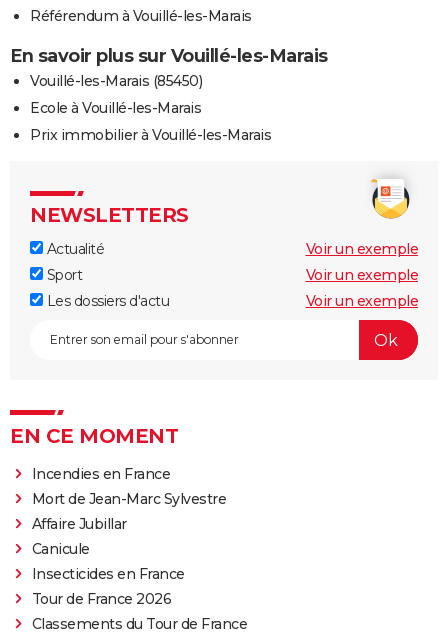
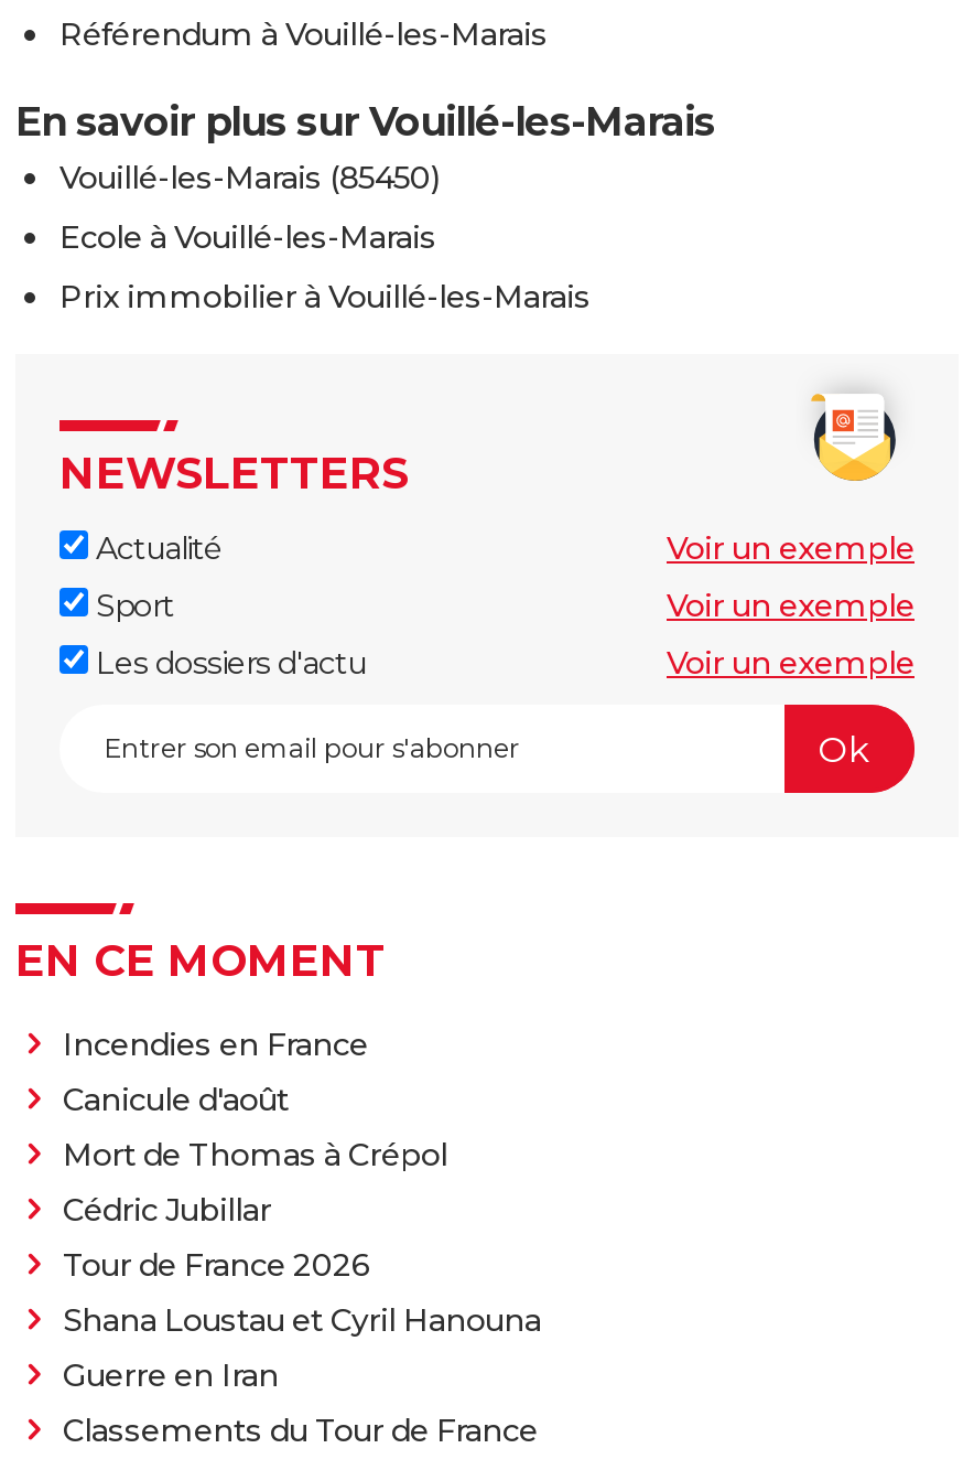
- Mort de Jean-Marc Sylvestre
- Affaire Jubillar
- Canicule
- Insecticides en France
+ Canicule d'août
+ Mort de Thomas à Crépol
+ Cédric Jubillar

moved up: Tour de France 2026

+ Shana Loustau et Cyril Hanouna
+ Guerre en Iran
